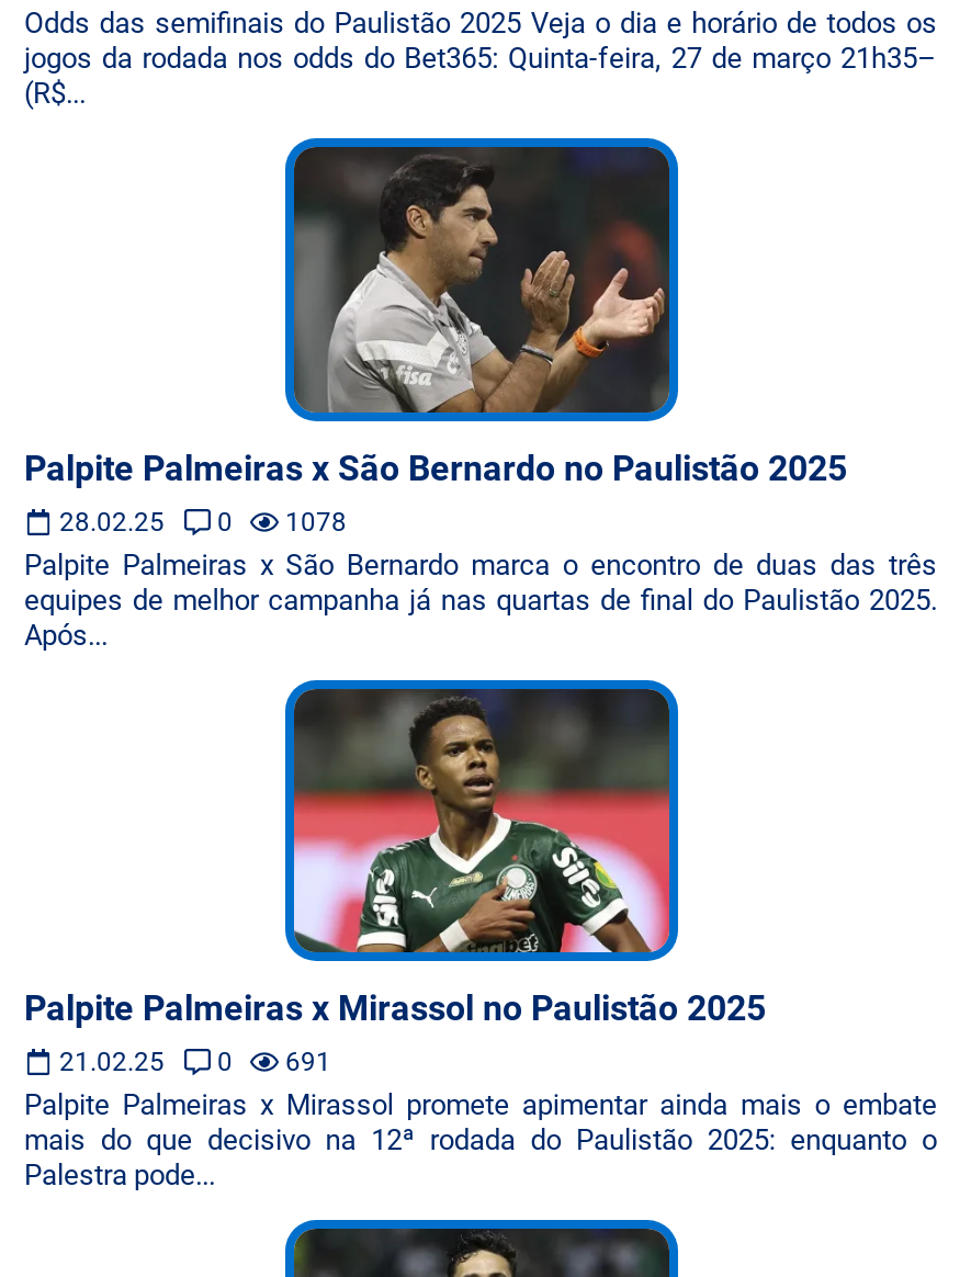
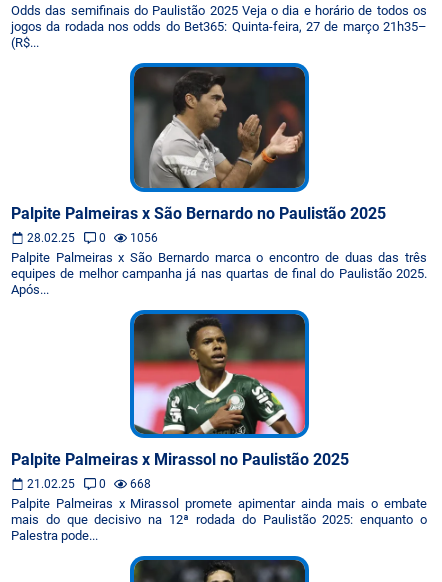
- 28.02.25 0 1078
+ 28.02.25 0 1056

- 21.02.25 0 691
+ 21.02.25 0 668
